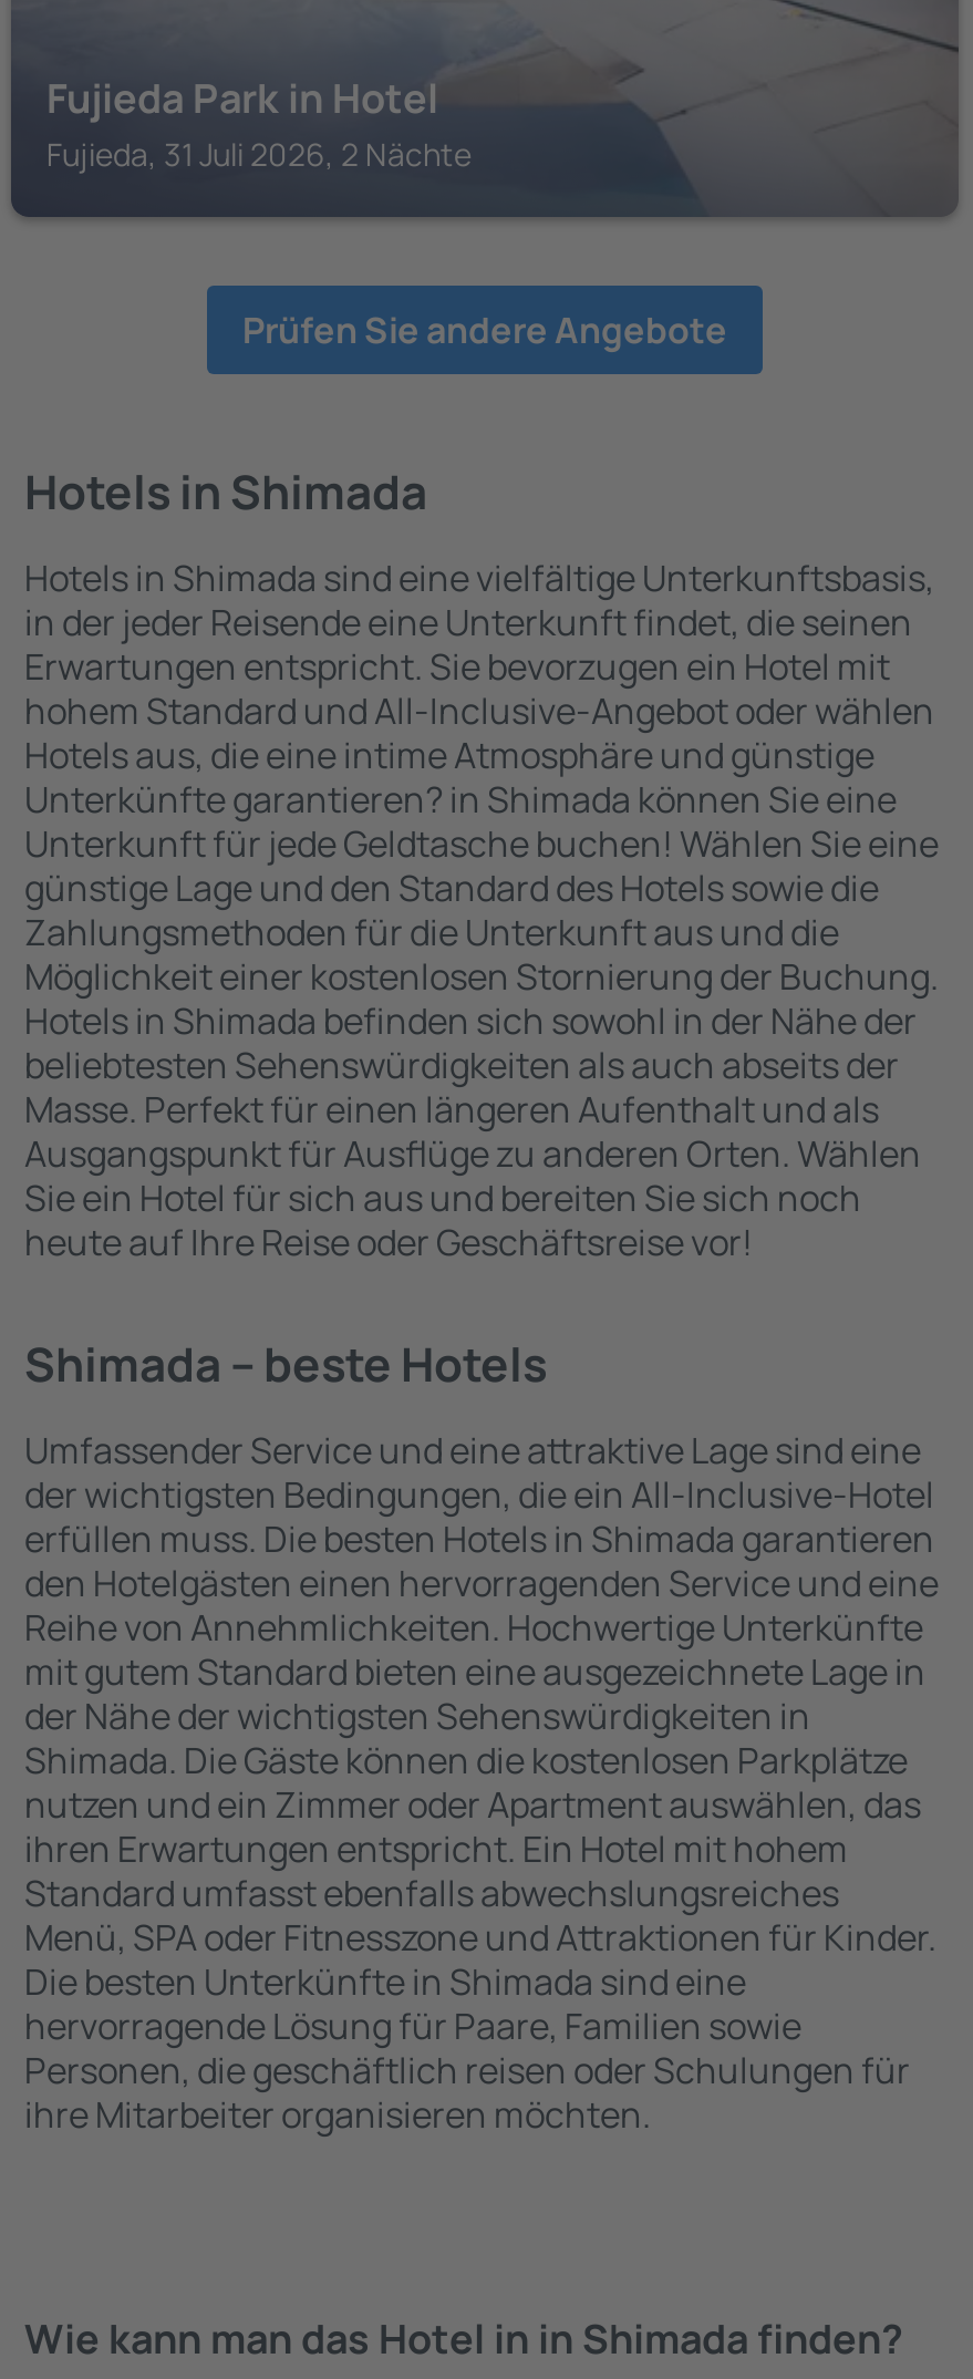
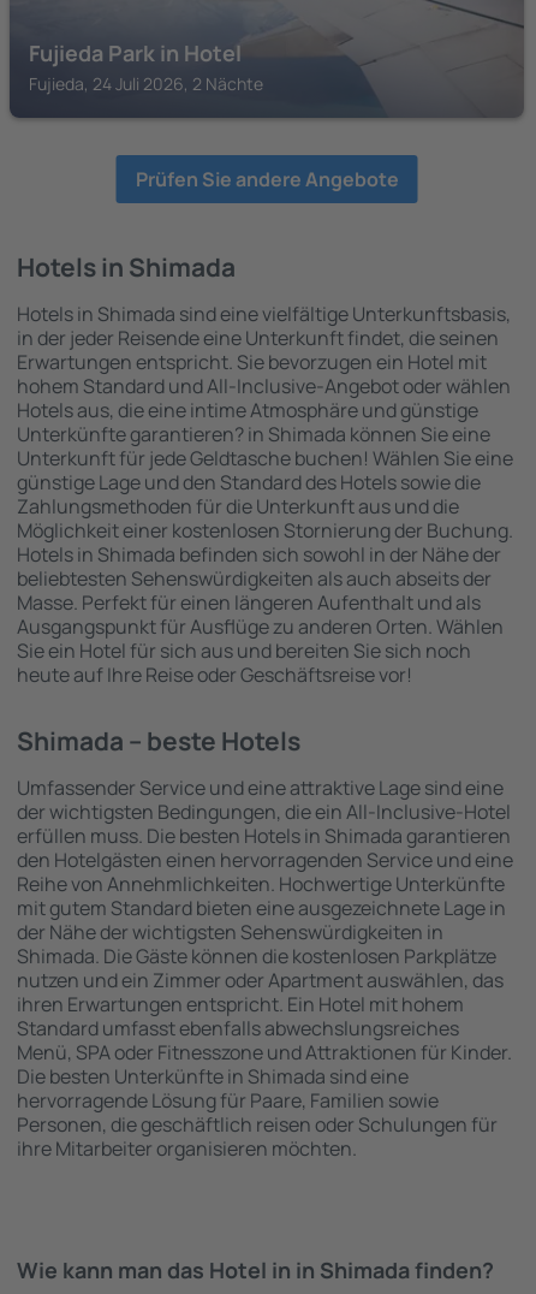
- Fujieda, 31 Juli 2026, 2 Nächte
+ Fujieda, 24 Juli 2026, 2 Nächte
